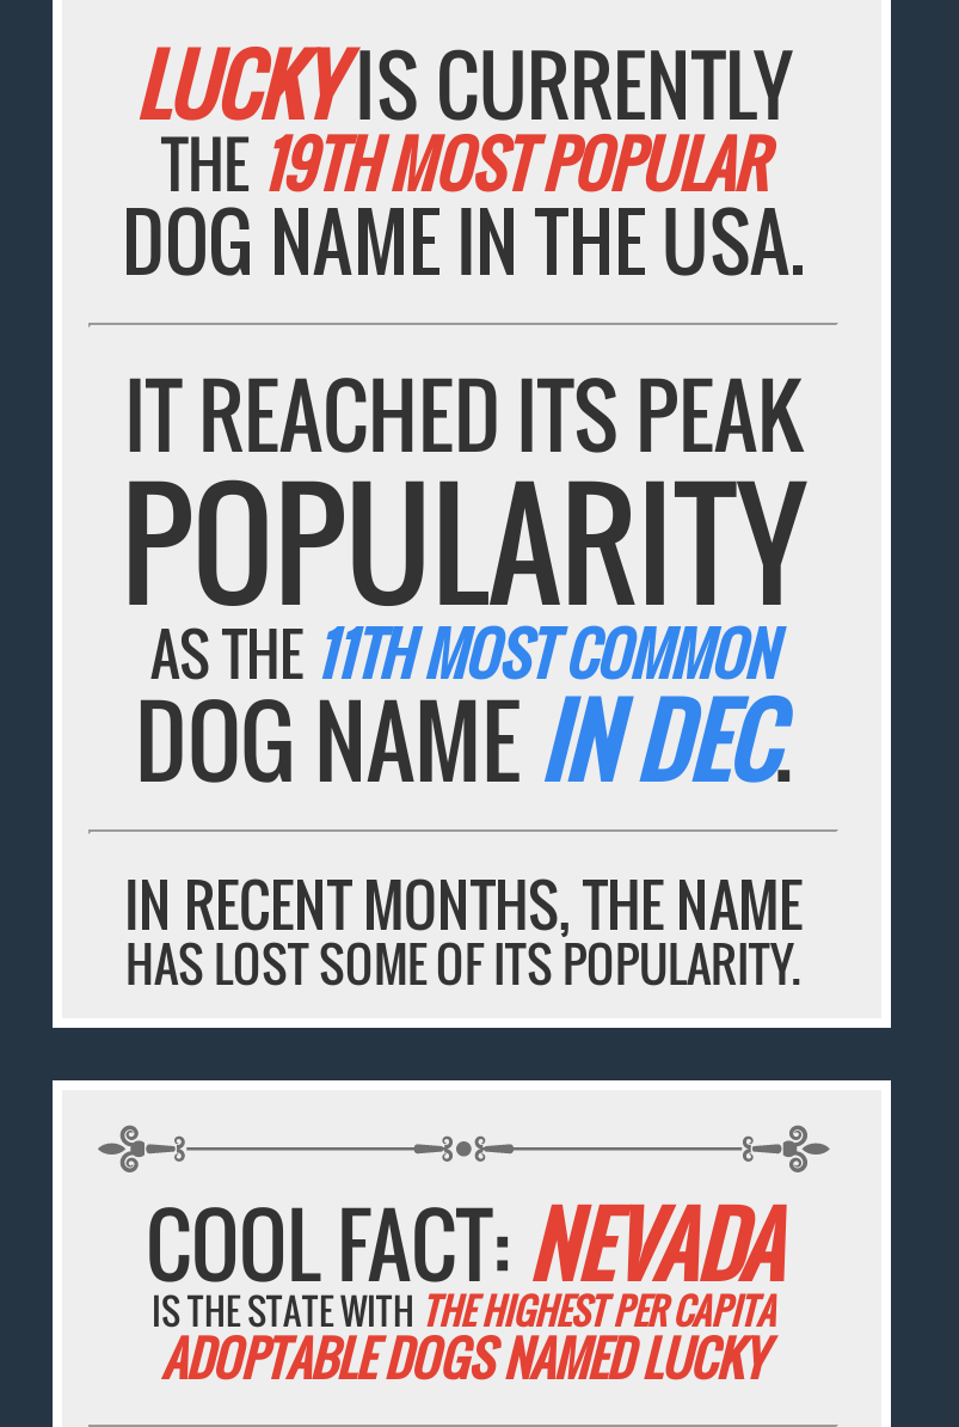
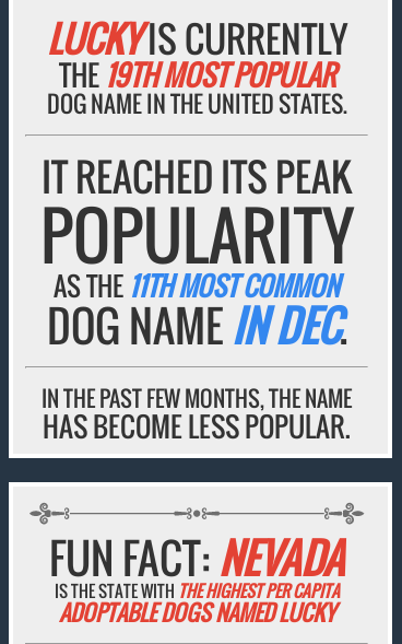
- DOG NAME IN THE USA.
+ DOG NAME IN THE UNITED STATES.

- IN RECENT MONTHS, THE NAME
- HAS LOST SOME OF ITS POPULARITY.
+ IN THE PAST FEW MONTHS, THE NAME
+ HAS BECOME LESS POPULAR.

- COOL FACT: NEVADA
+ FUN FACT: NEVADA
